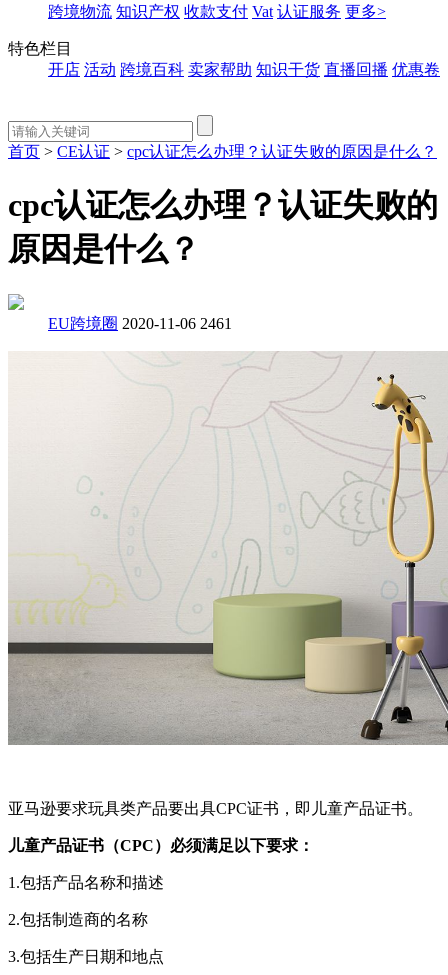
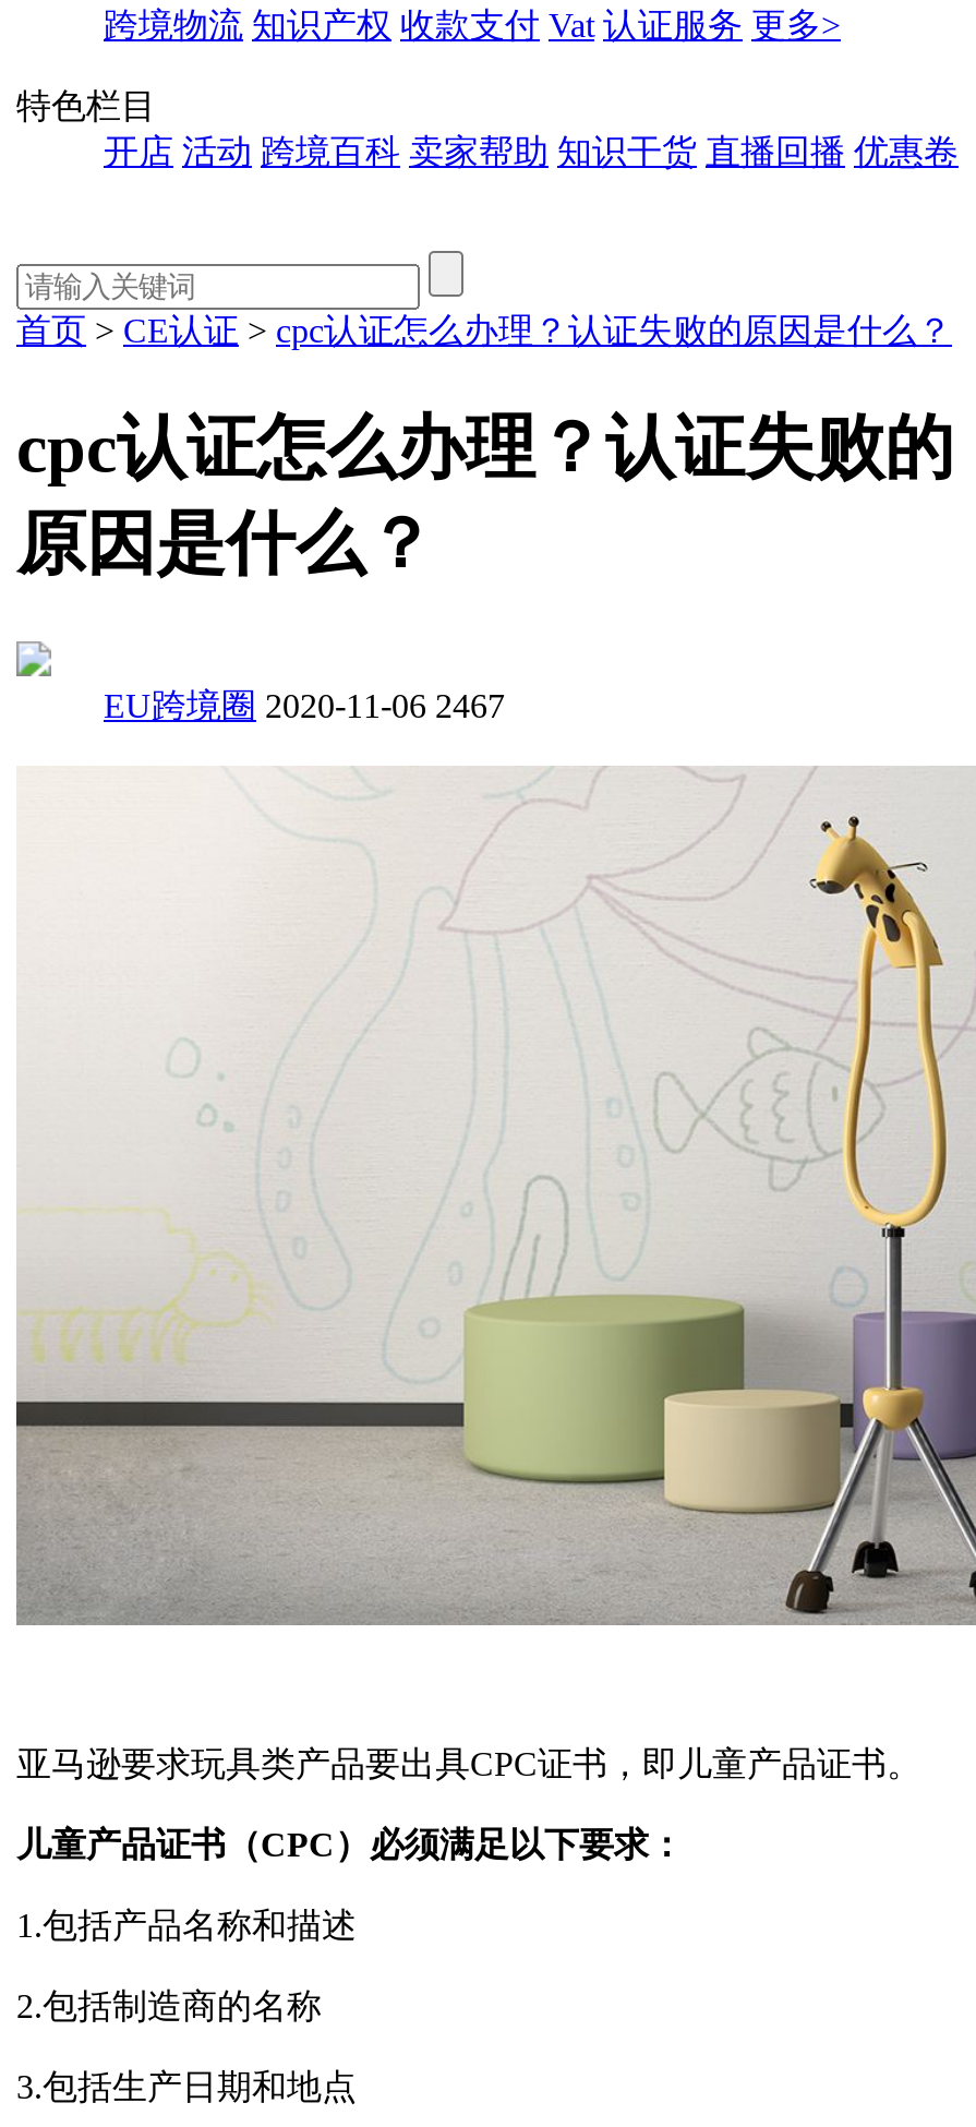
- EU跨境圈 2020-11-06 2461
+ EU跨境圈 2020-11-06 2467
